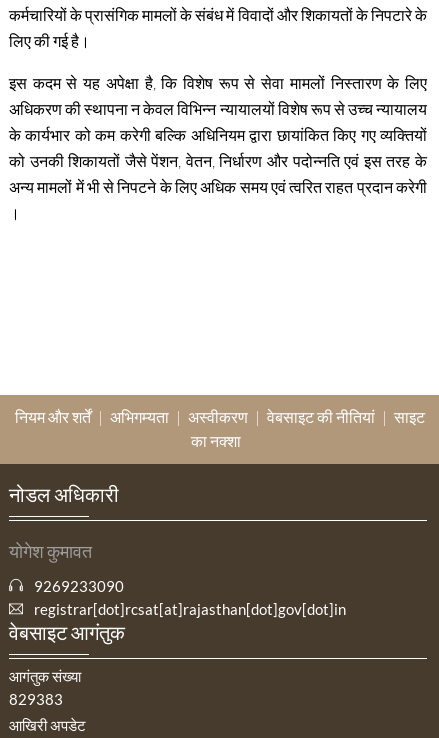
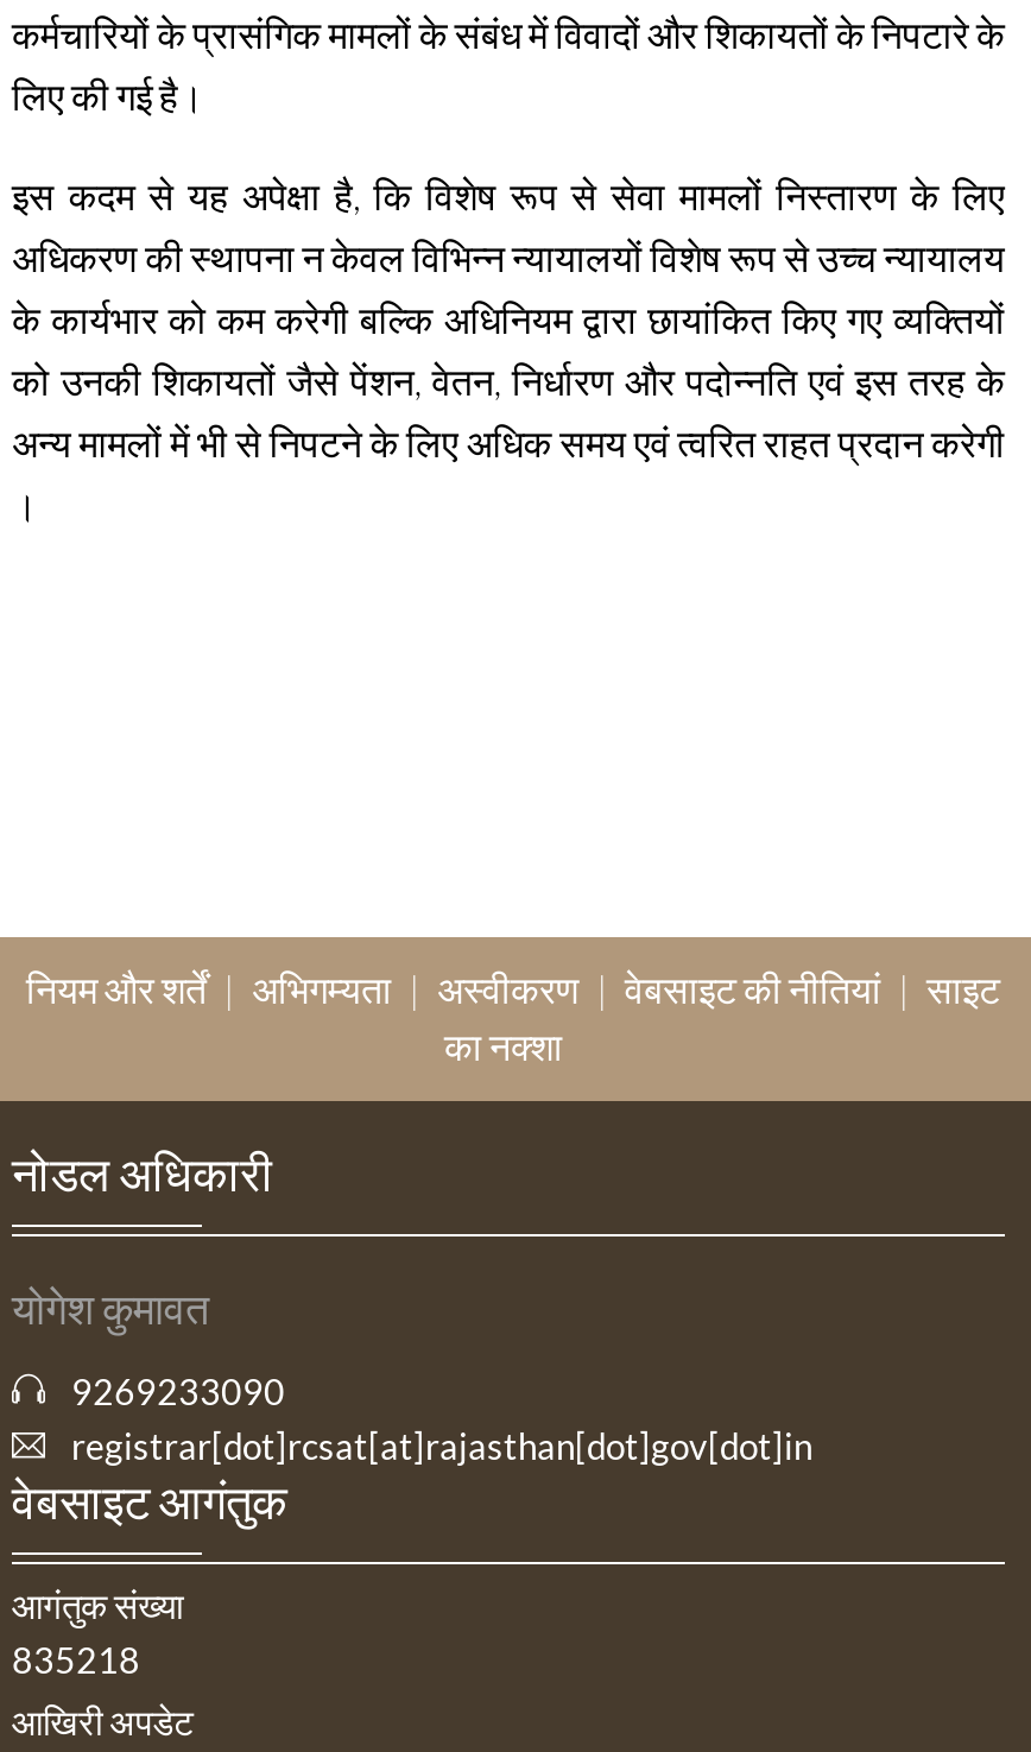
- 829383
+ 835218
